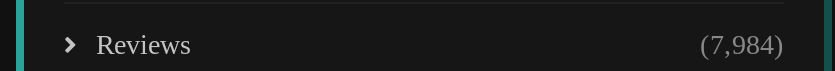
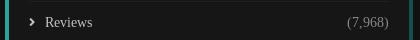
- (7,984)
+ (7,968)
